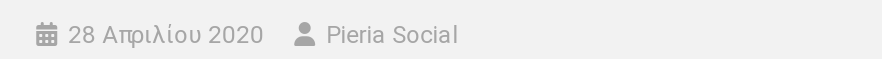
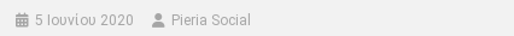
- 28 Απριλίου 2020
+ 5 Ιουνίου 2020
